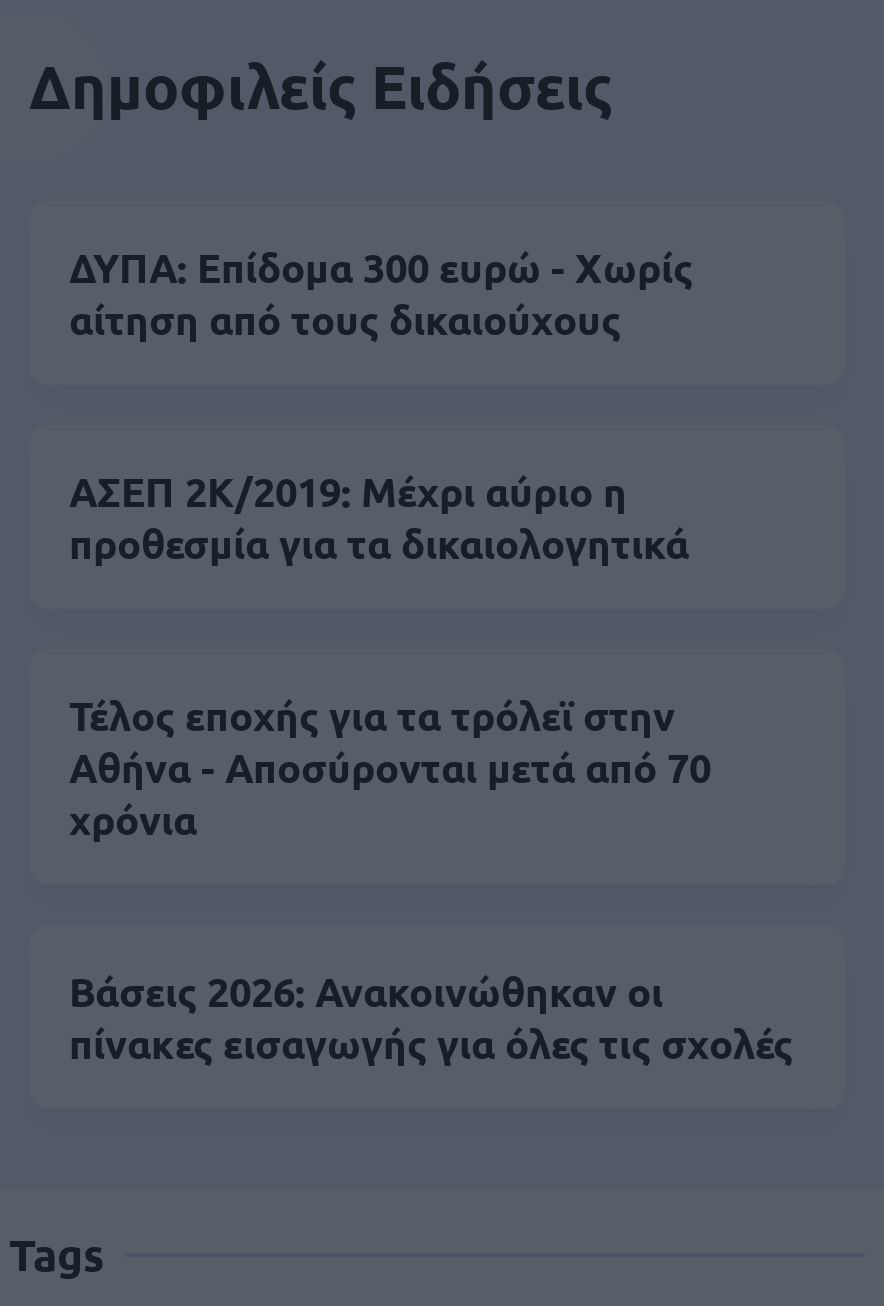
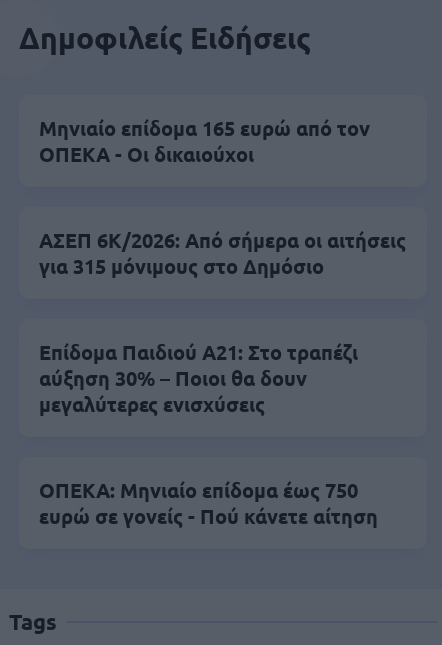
- ΔΥΠΑ: Επίδομα 300 ευρώ - Χωρίς
- αίτηση από τους δικαιούχους
+ Μηνιαίο επίδομα 165 ευρώ από τον
+ ΟΠΕΚΑ - Οι δικαιούχοι

- ΑΣΕΠ 2Κ/2019: Μέχρι αύριο η
- προθεσμία για τα δικαιολογητικά
+ ΑΣΕΠ 6Κ/2026: Από σήμερα οι αιτήσεις
+ για 315 μόνιμους στο Δημόσιο

- Τέλος εποχής για τα τρόλεϊ στην
- Αθήνα - Αποσύρονται μετά από 70
- χρόνια
+ Επίδομα Παιδιού Α21: Στο τραπέζι
+ αύξηση 30% – Ποιοι θα δουν
+ μεγαλύτερες ενισχύσεις

- Βάσεις 2026: Ανακοινώθηκαν οι
- πίνακες εισαγωγής για όλες τις σχολές
+ ΟΠΕΚΑ: Μηνιαίο επίδομα έως 750
+ ευρώ σε γονείς - Πού κάνετε αίτηση
